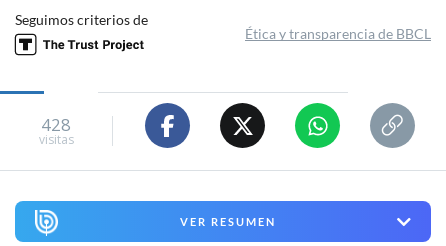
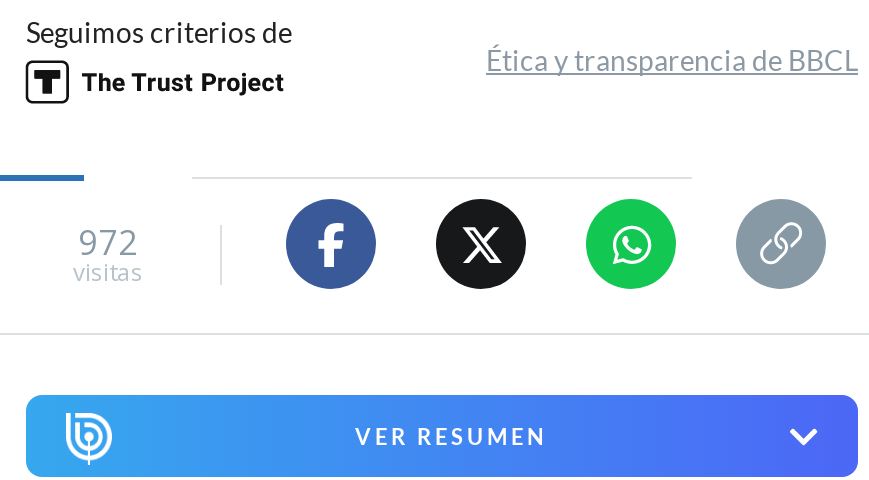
- 428
+ 972
